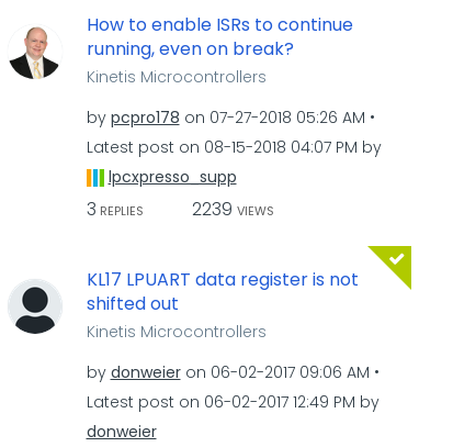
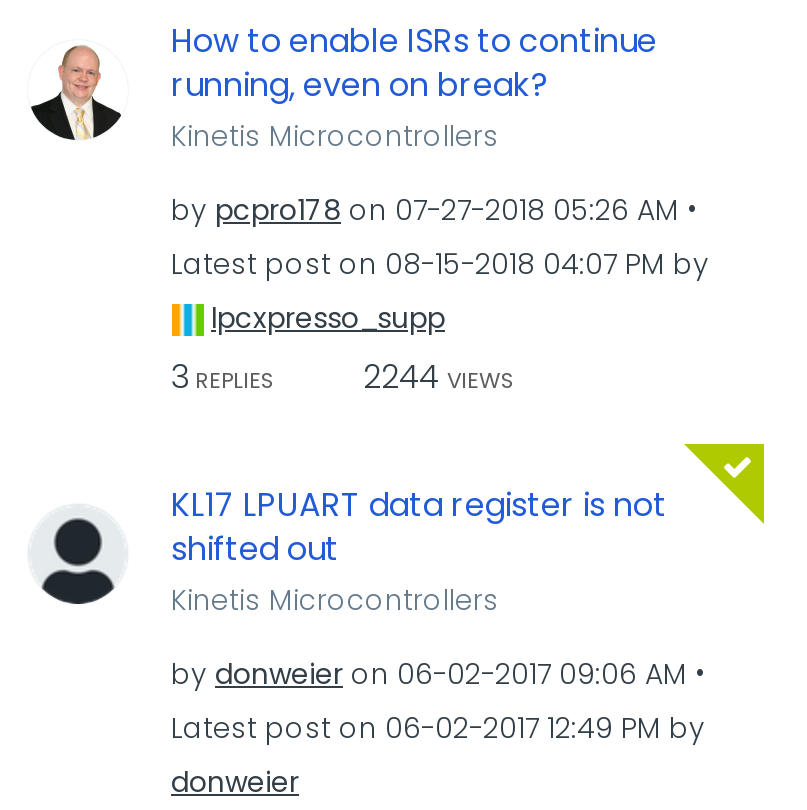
- 3 REPLIES 2239 VIEWS
+ 3 REPLIES 2244 VIEWS
